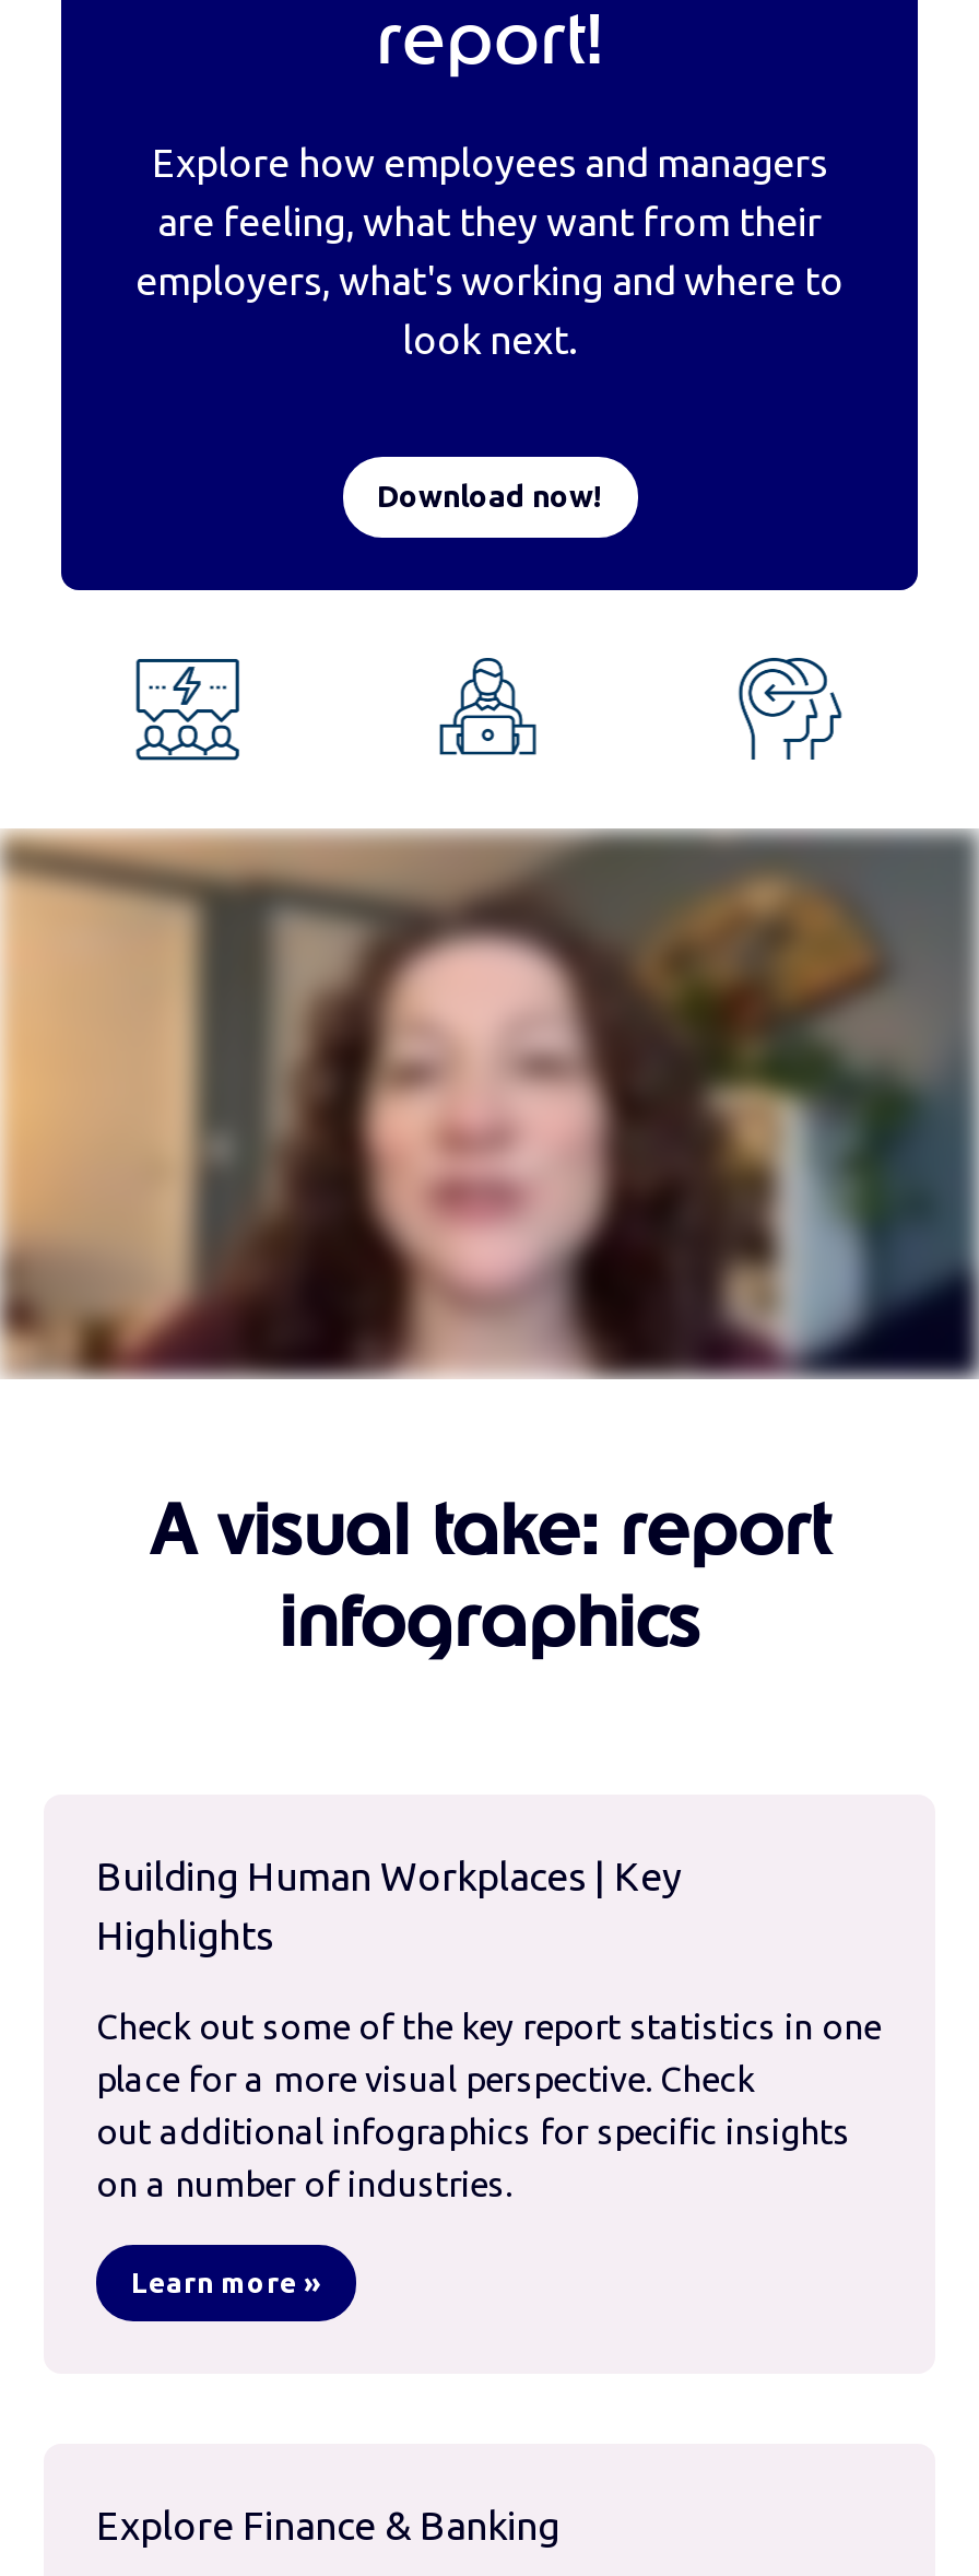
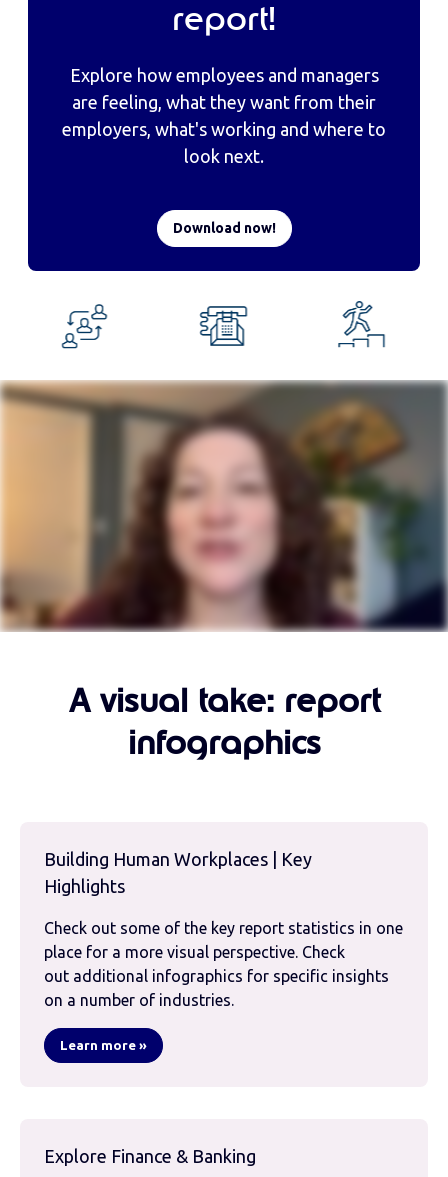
- [image]
+ [image]

- [image]
+ [image]

- [image]
+ [image]
